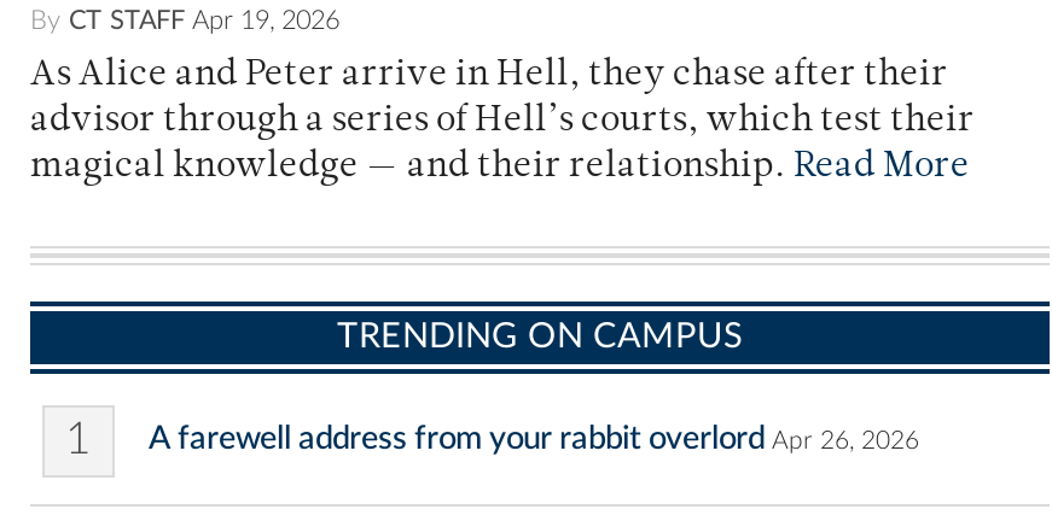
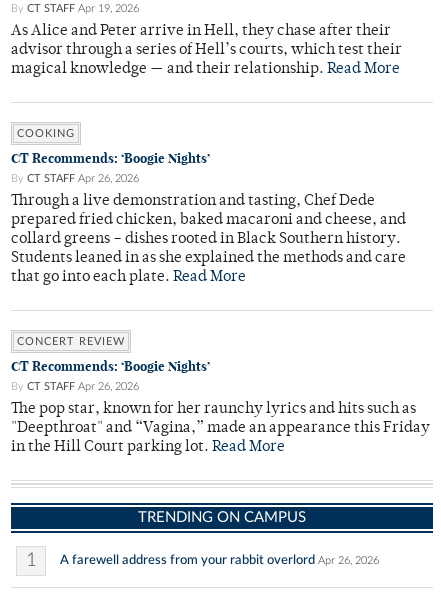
+ COOKING
+ CT Recommends: ‘Boogie Nights’
+ By CT STAFF Apr 26, 2026
+ Through a live demonstration and tasting, Chef Dede
+ prepared fried chicken, baked macaroni and cheese, and
+ collard greens – dishes rooted in Black Southern history.
+ Students leaned in as she explained the methods and care
+ that go into each plate. Read More

+ CONCERT REVIEW
+ CT Recommends: ‘Boogie Nights’
+ By CT STAFF Apr 26, 2026
+ The pop star, known for her raunchy lyrics and hits such as
+ "Deepthroat" and “Vagina,” made an appearance this Friday
+ in the Hill Court parking lot. Read More
